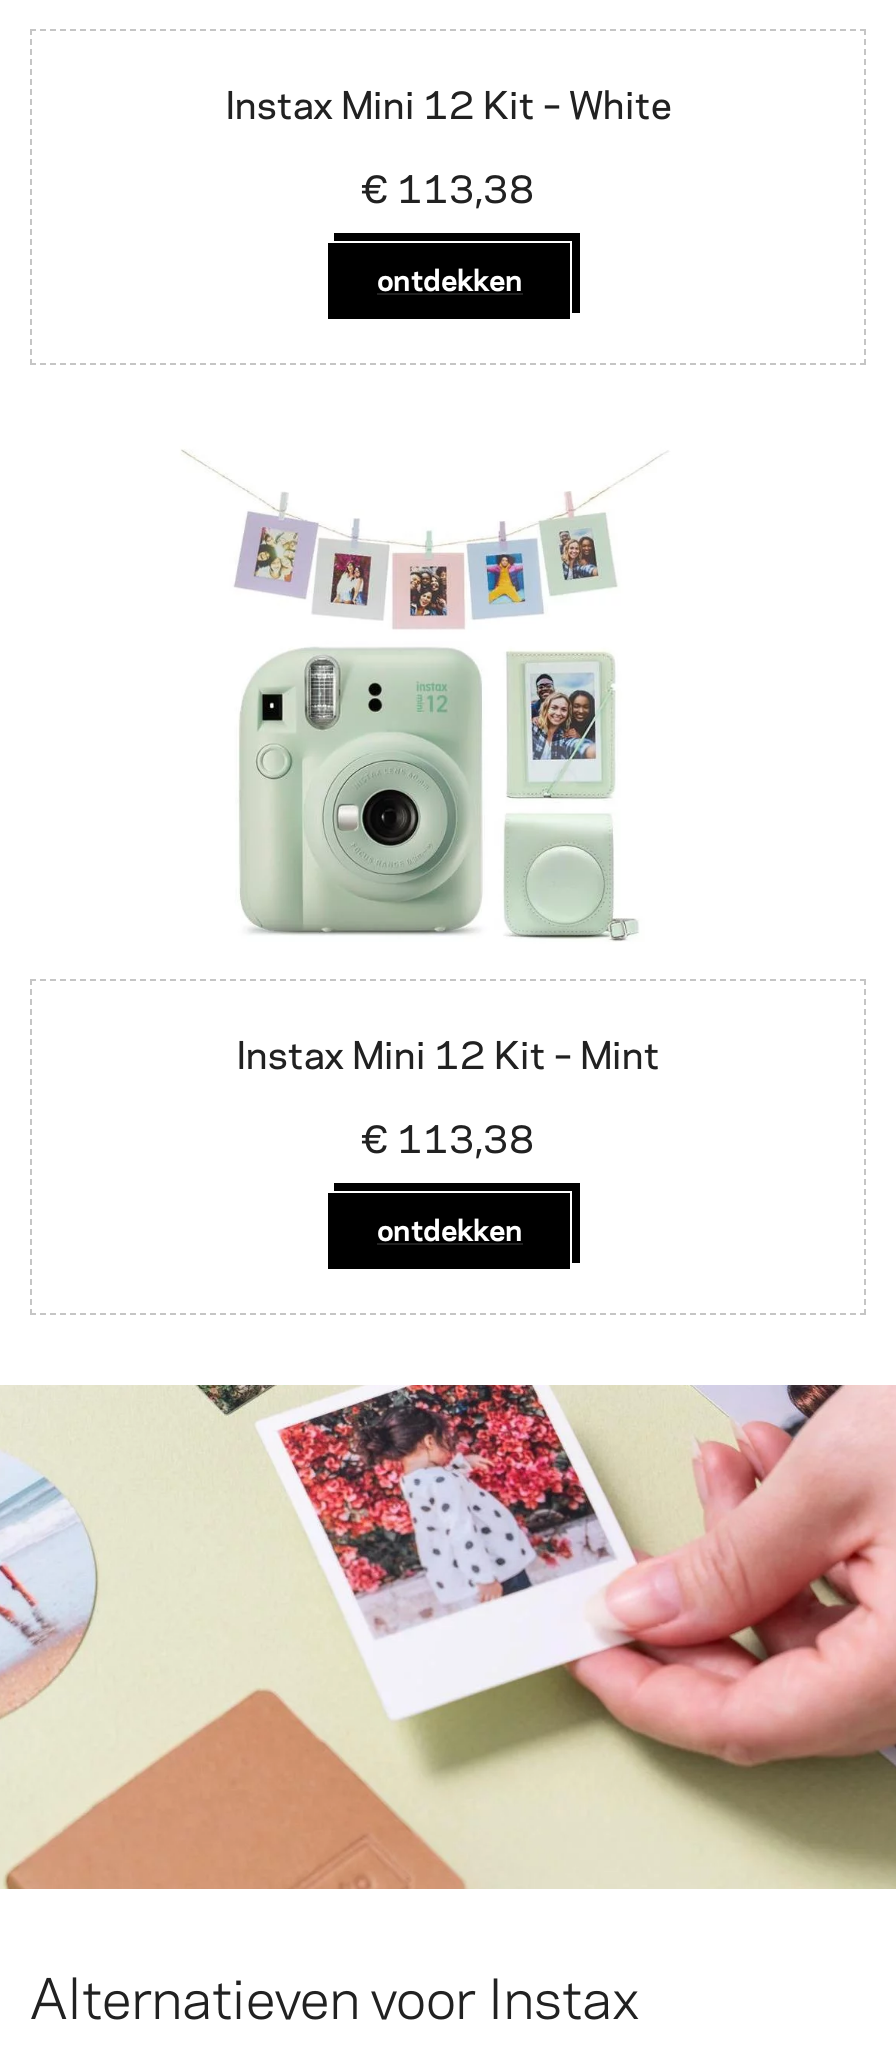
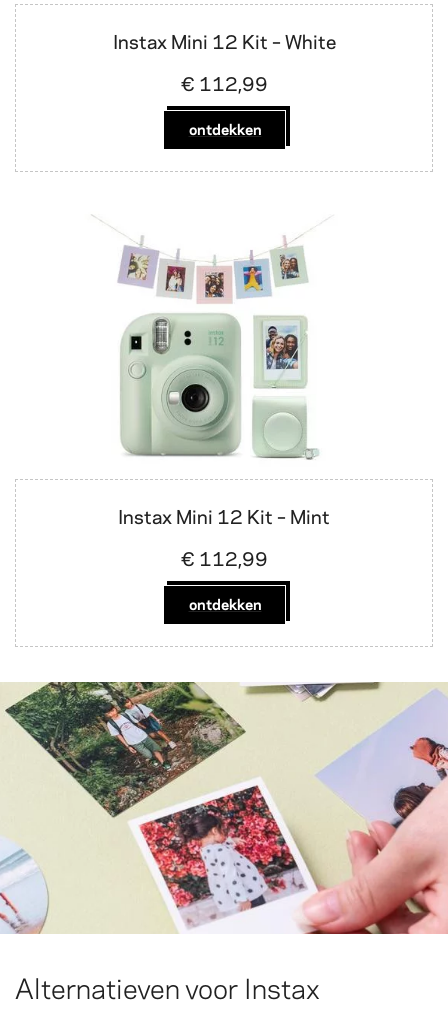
- € 113,38
+ € 112,99

- € 113,38
+ € 112,99

- [image]
+ [image]
